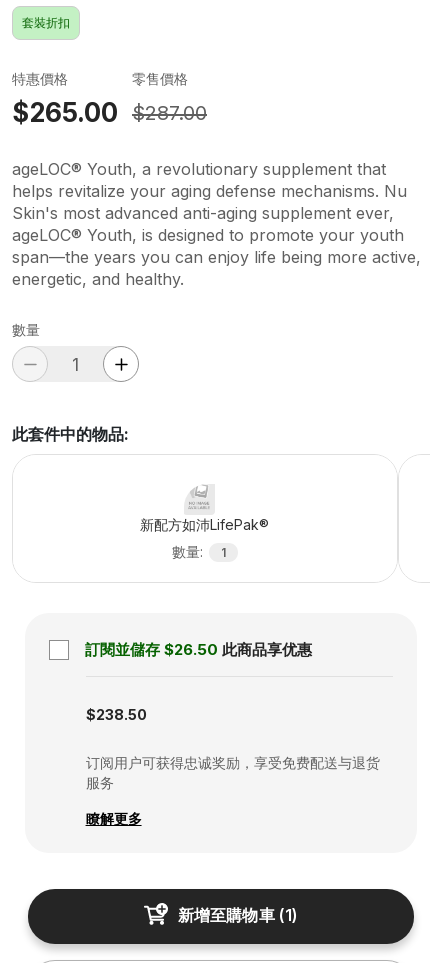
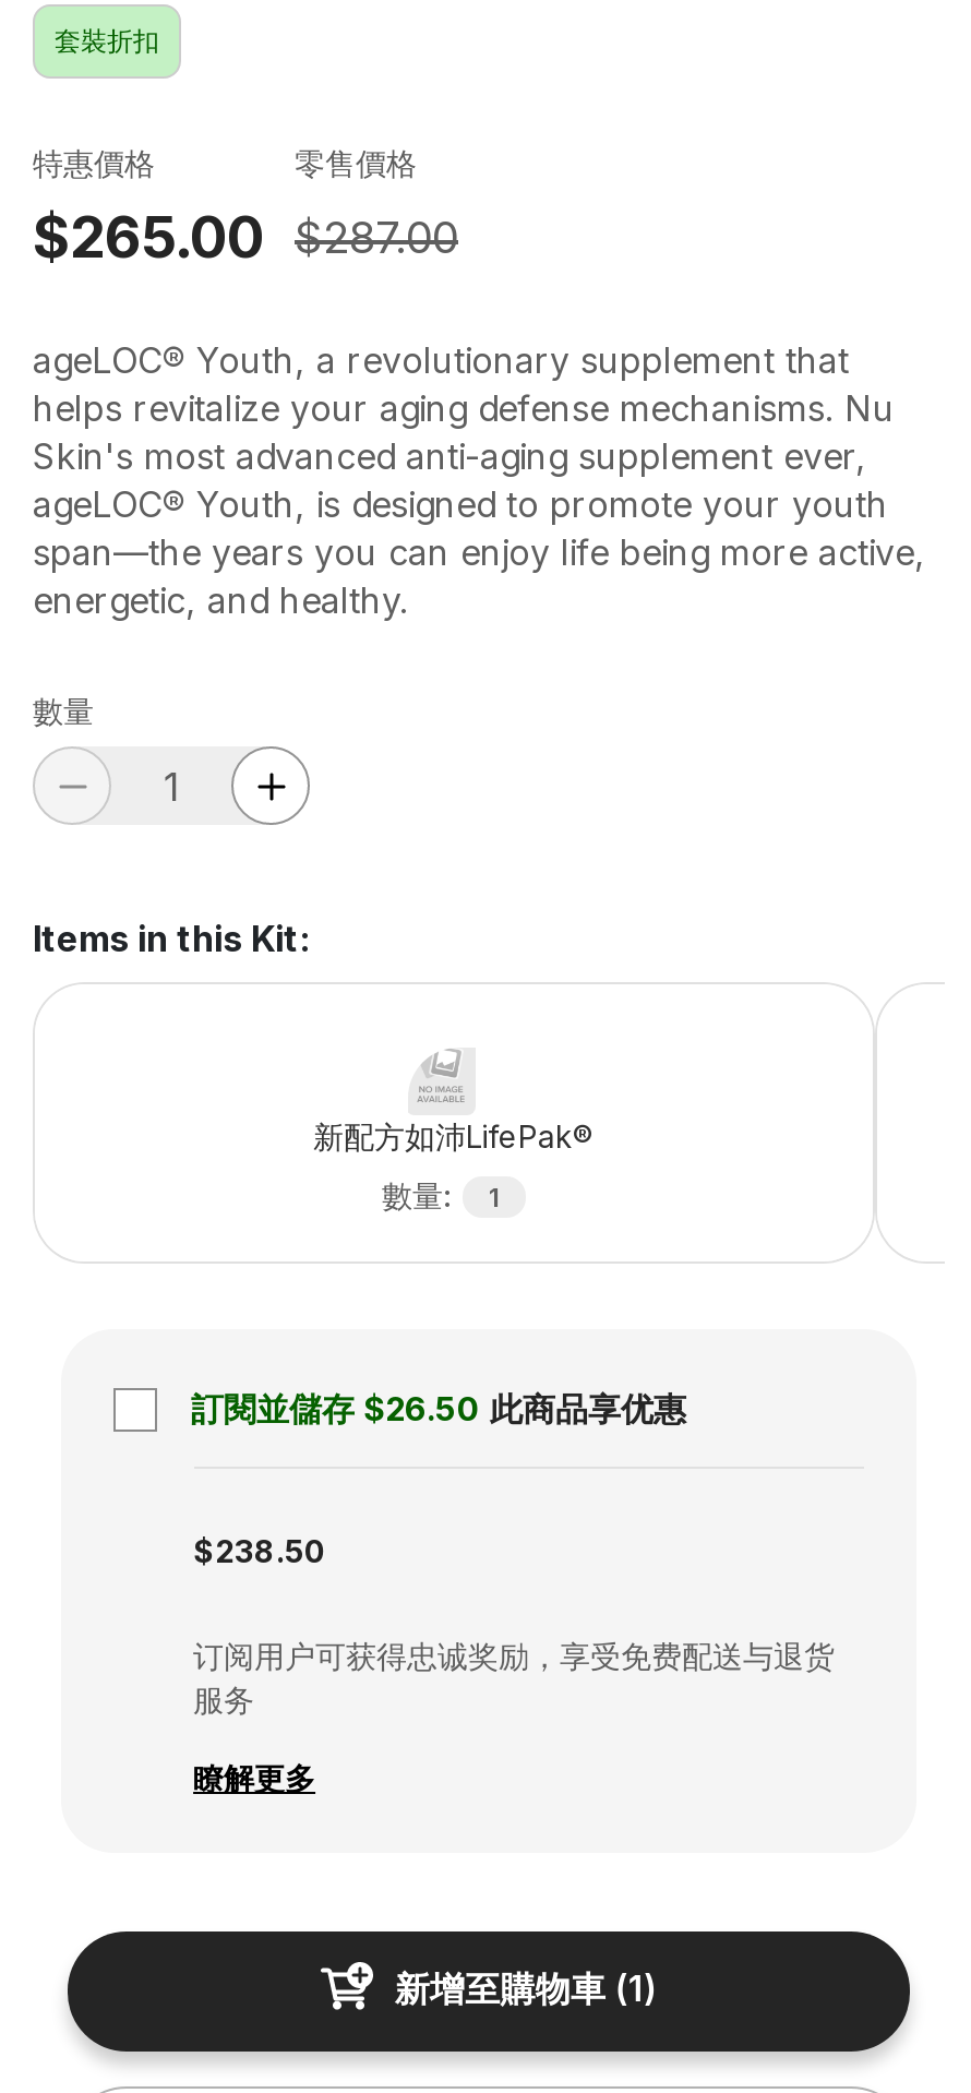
- 此套件中的物品:
+ Items in this Kit:
